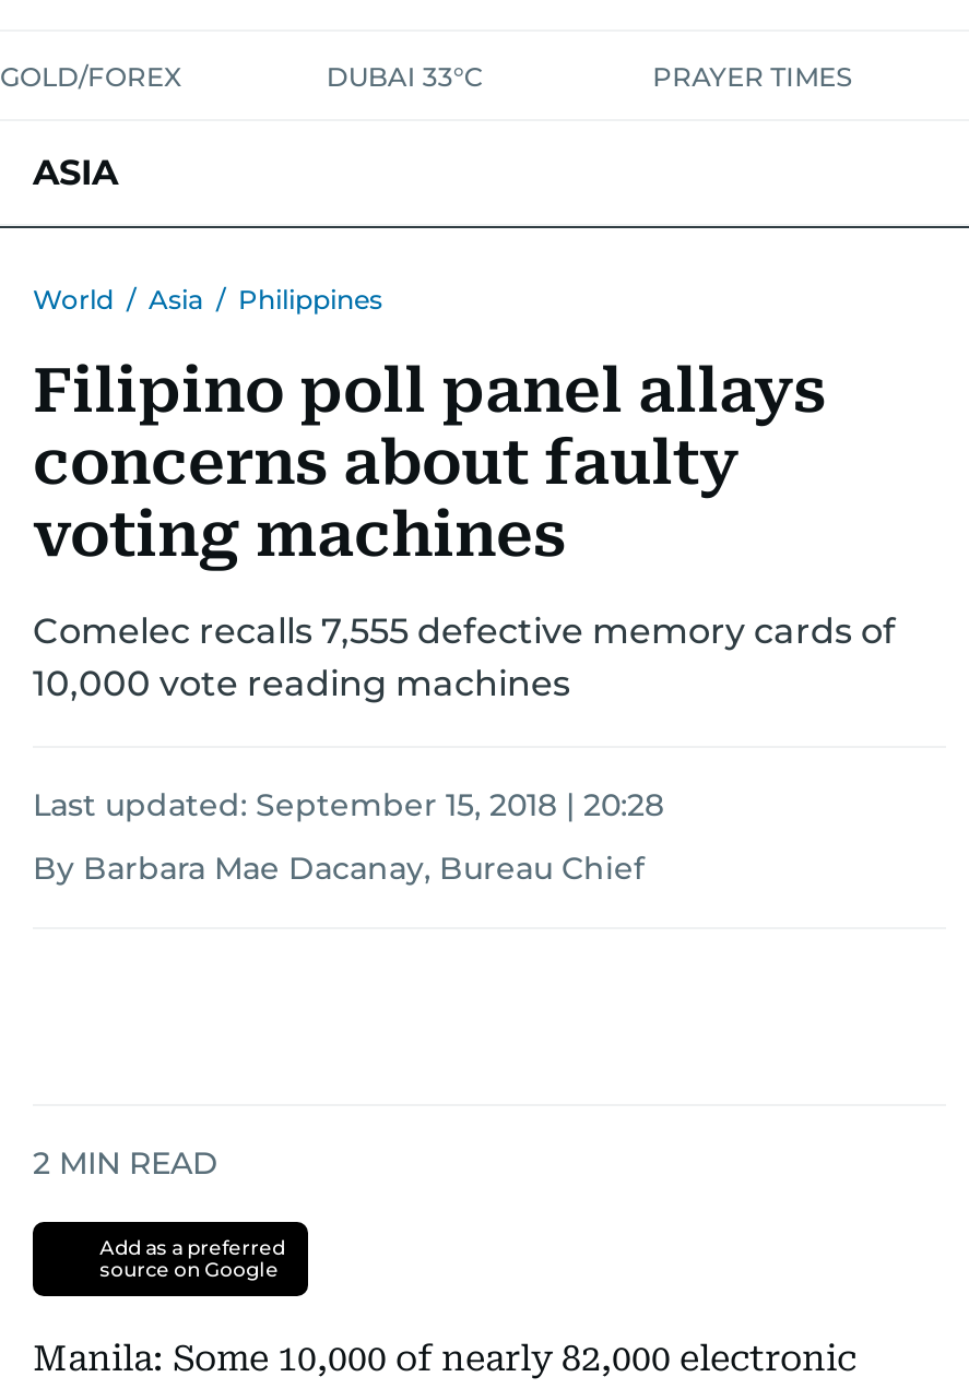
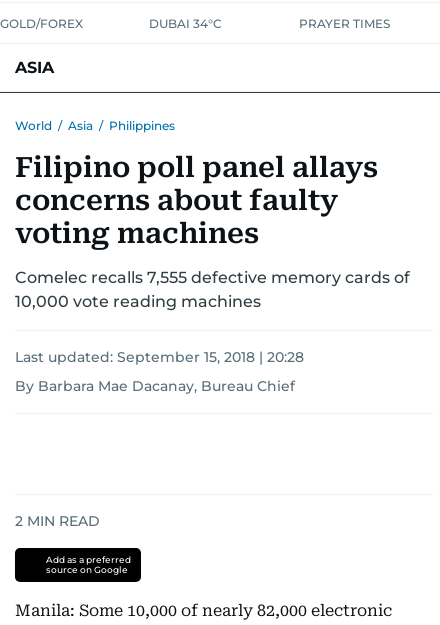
- DUBAI 33°C
+ DUBAI 34°C
